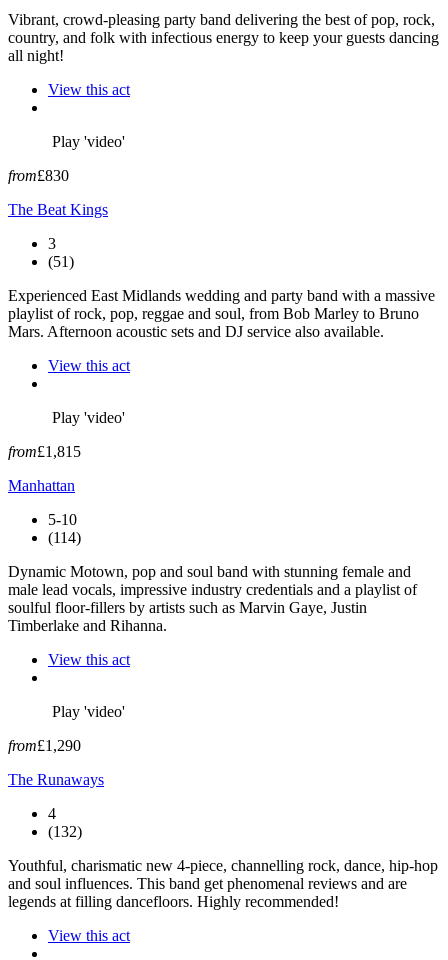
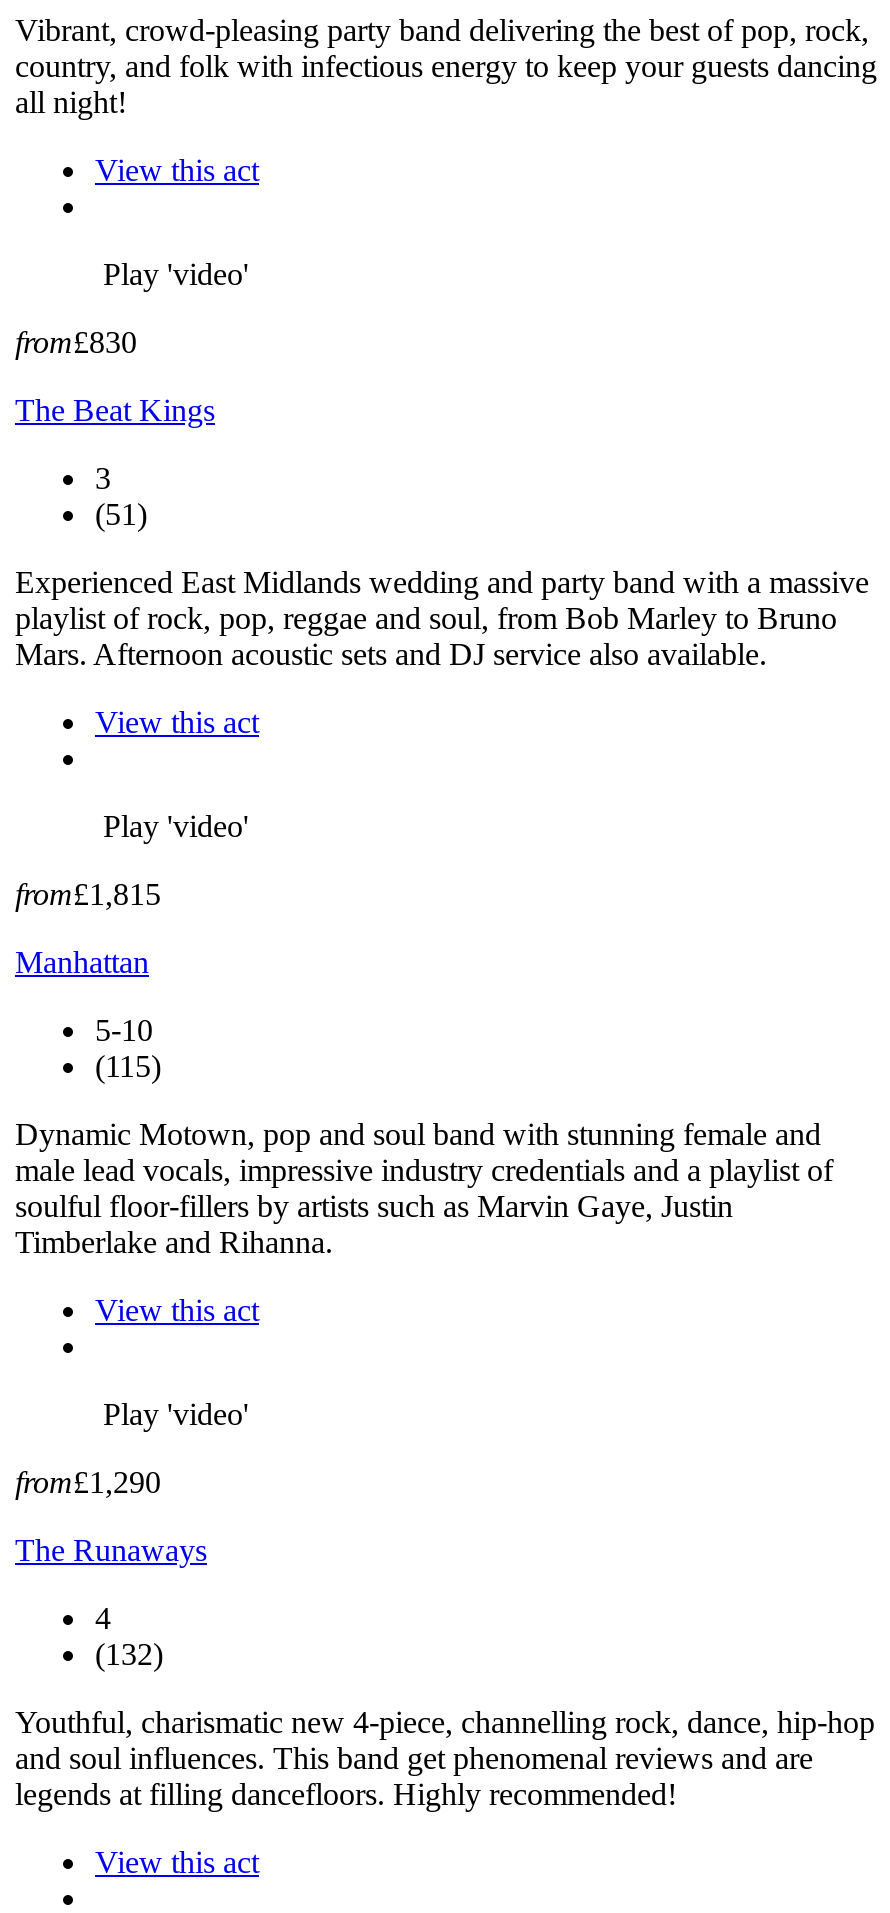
- (114)
+ (115)
